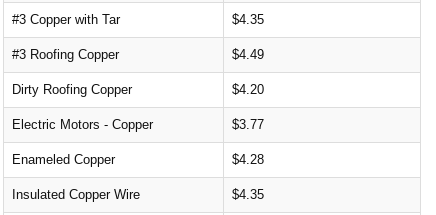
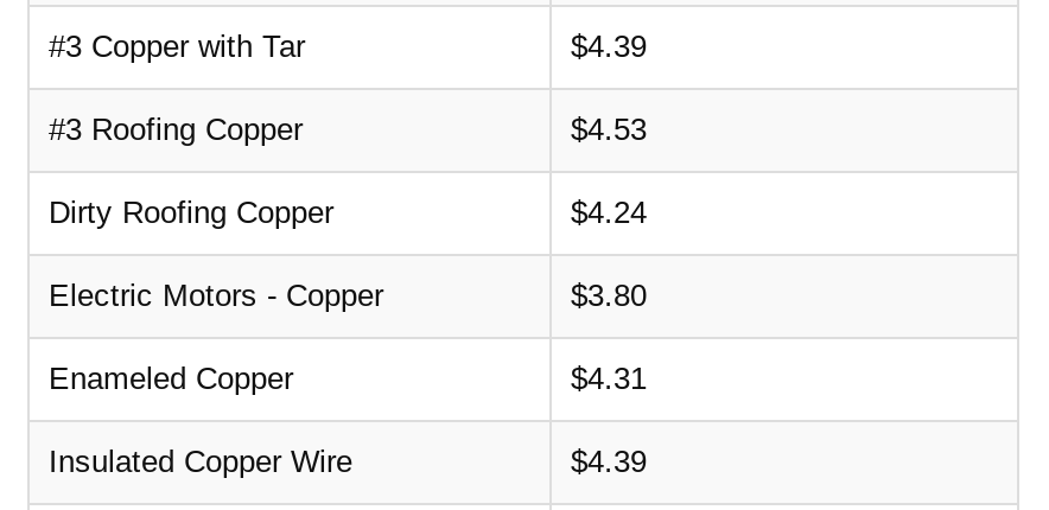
- $4.35
+ $4.39

- $4.49
+ $4.53

- $4.20
+ $4.24

- $3.77
+ $3.80

- $4.28
+ $4.31

- $4.35
+ $4.39
